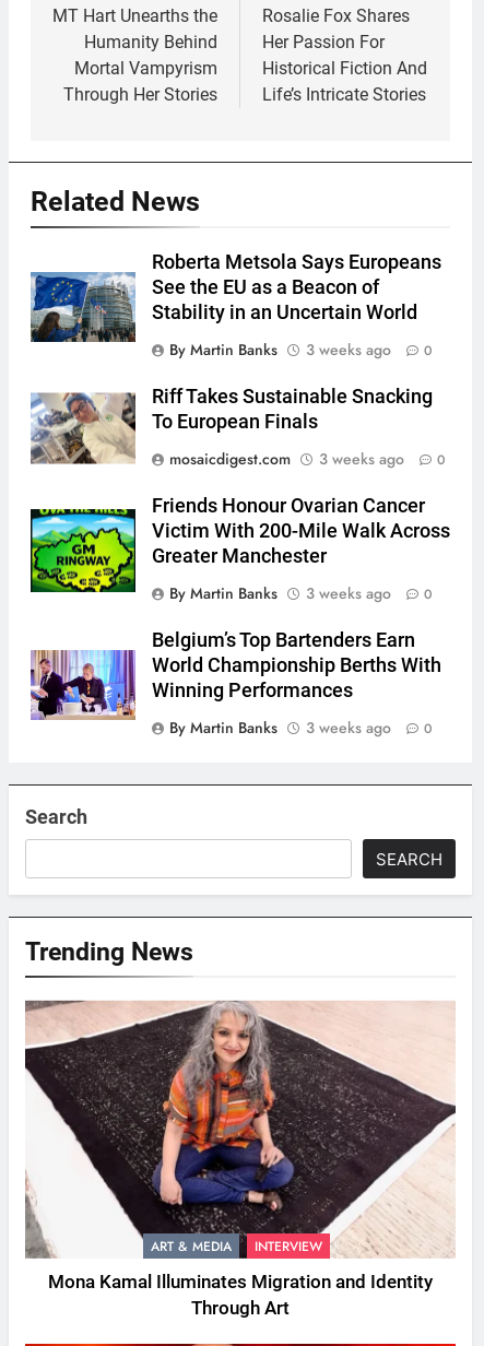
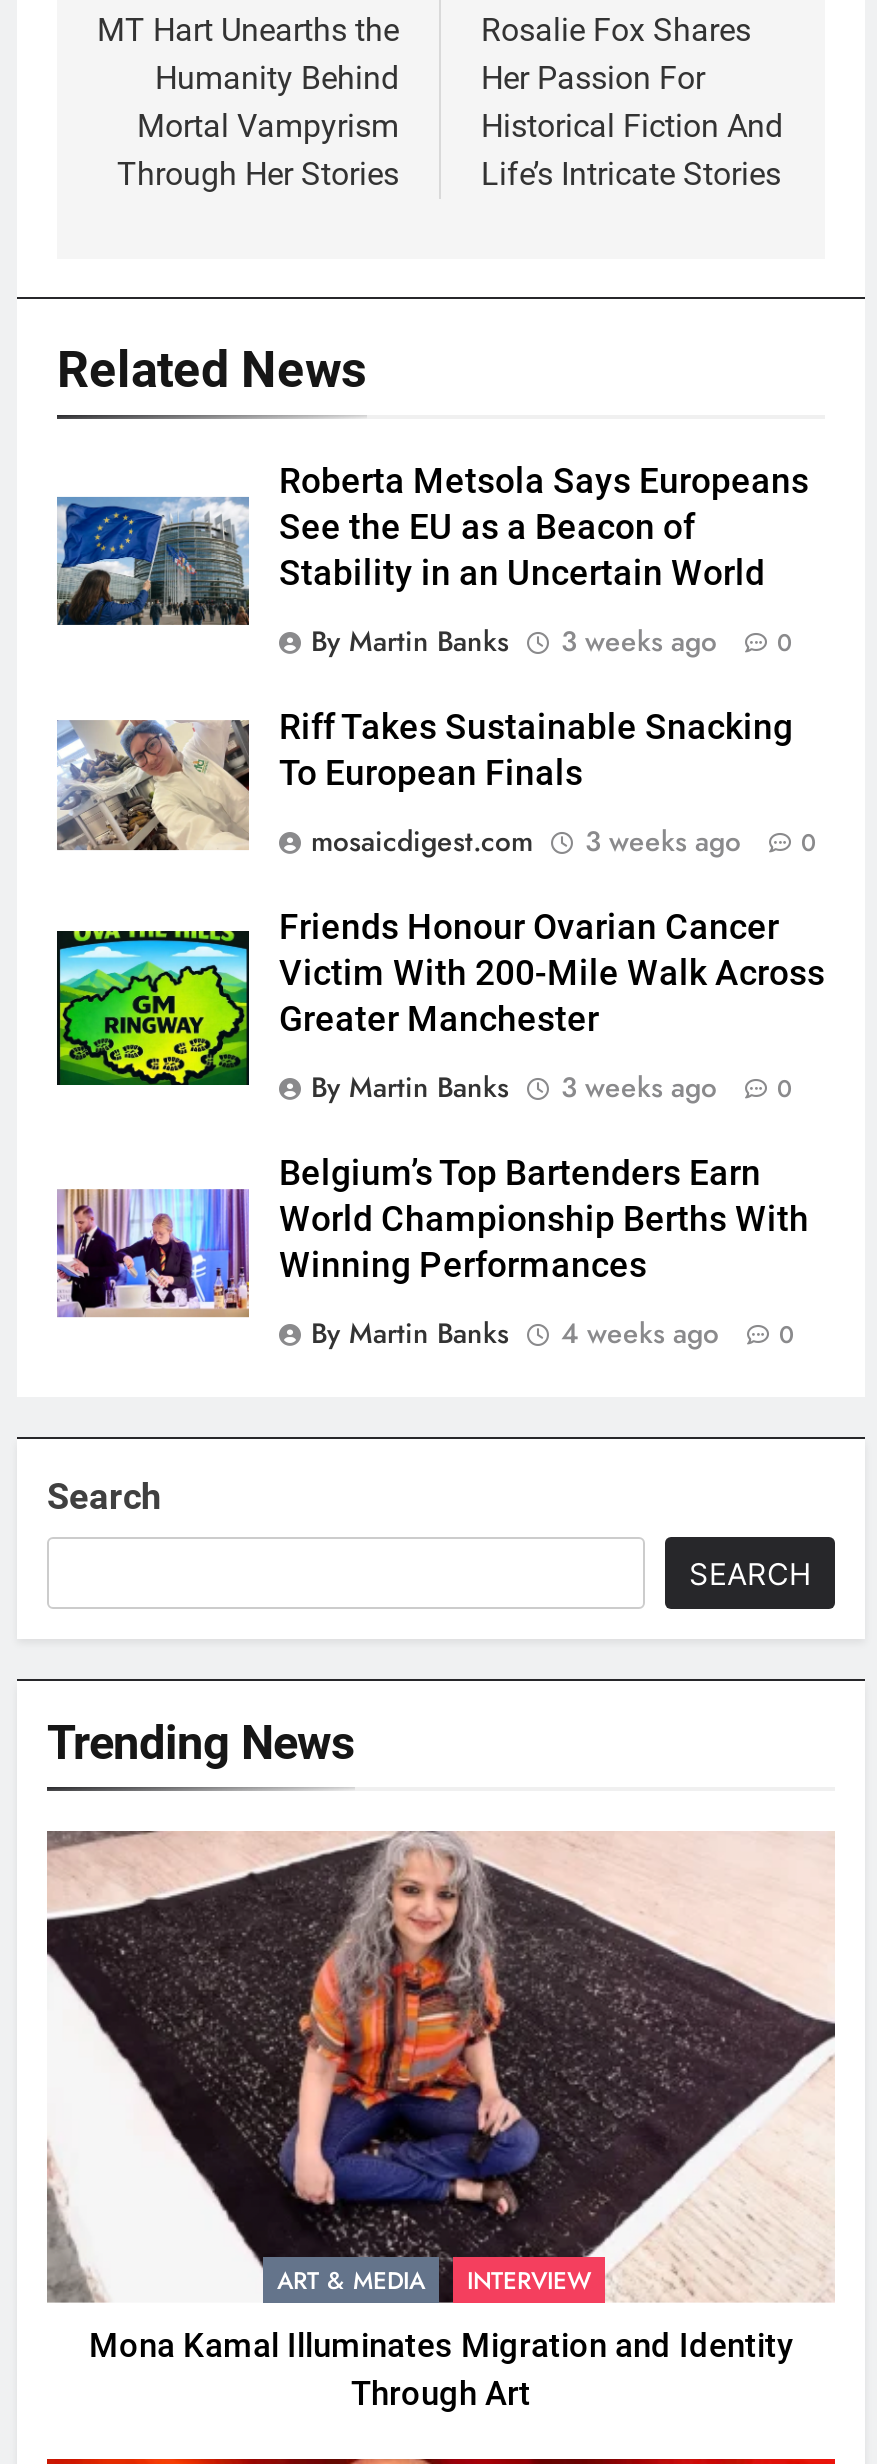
- By Martin Banks 3 weeks ago 0
+ By Martin Banks 4 weeks ago 0
